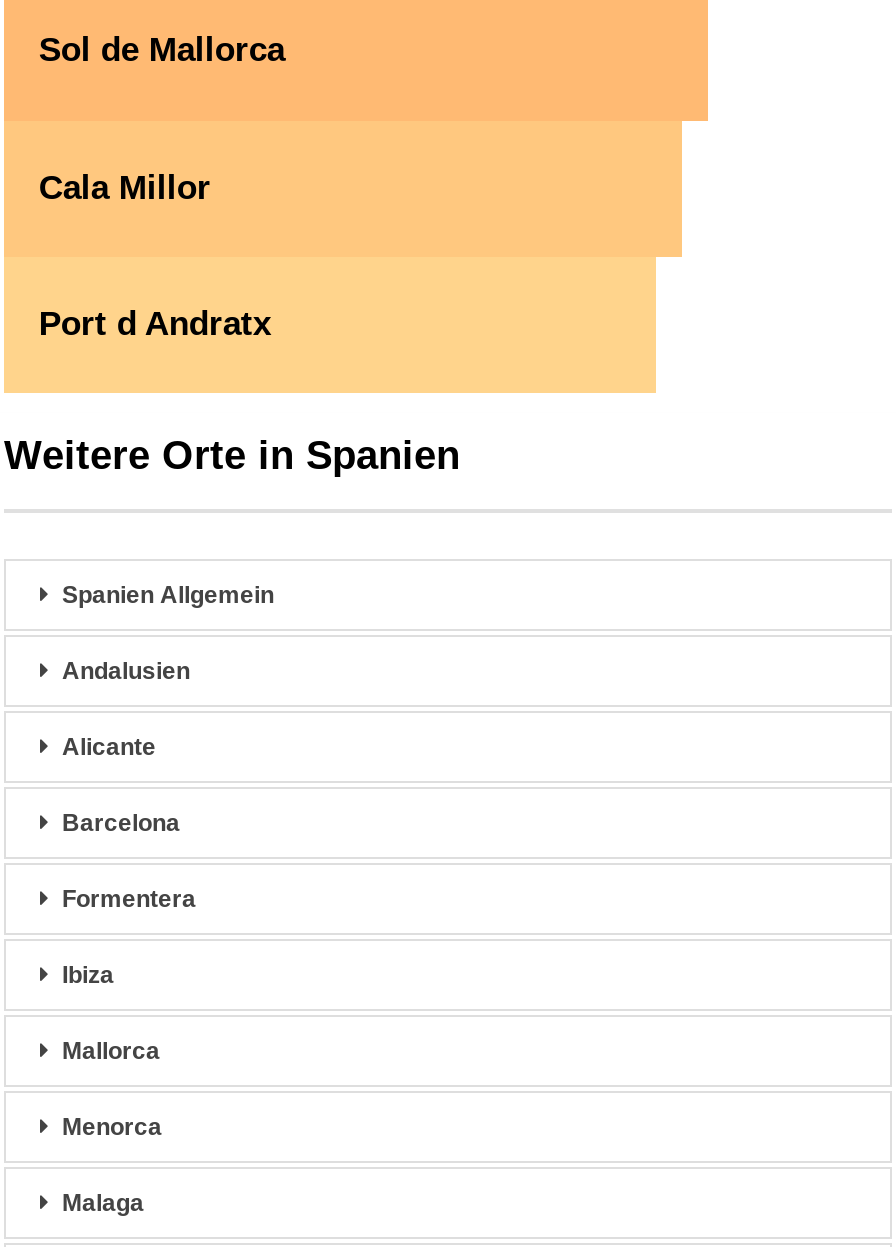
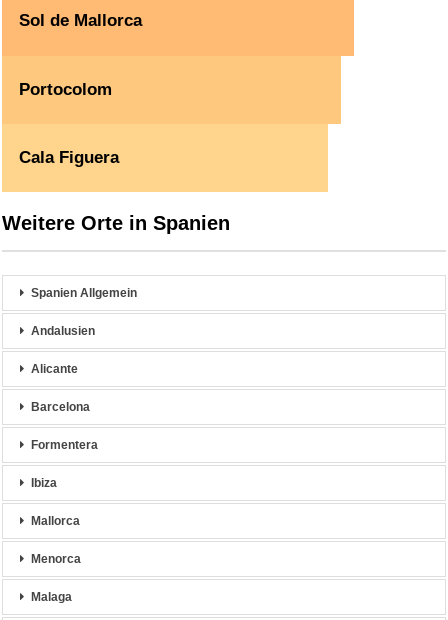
- Cala Millor
+ Portocolom

- Port d Andratx
+ Cala Figuera
